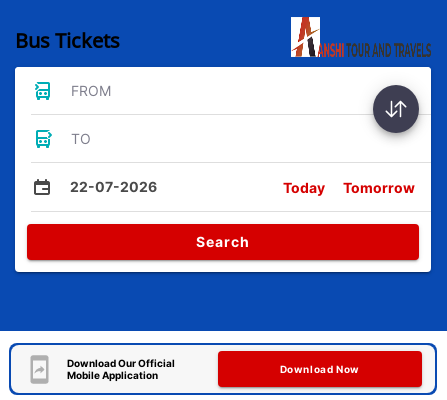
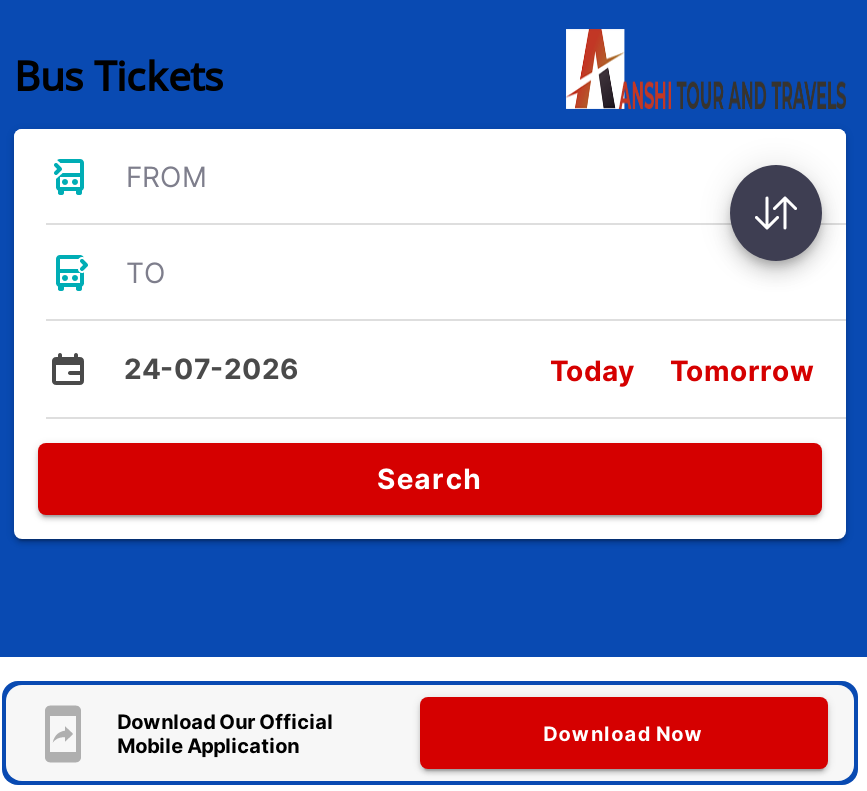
- 22-07-2026
+ 24-07-2026
